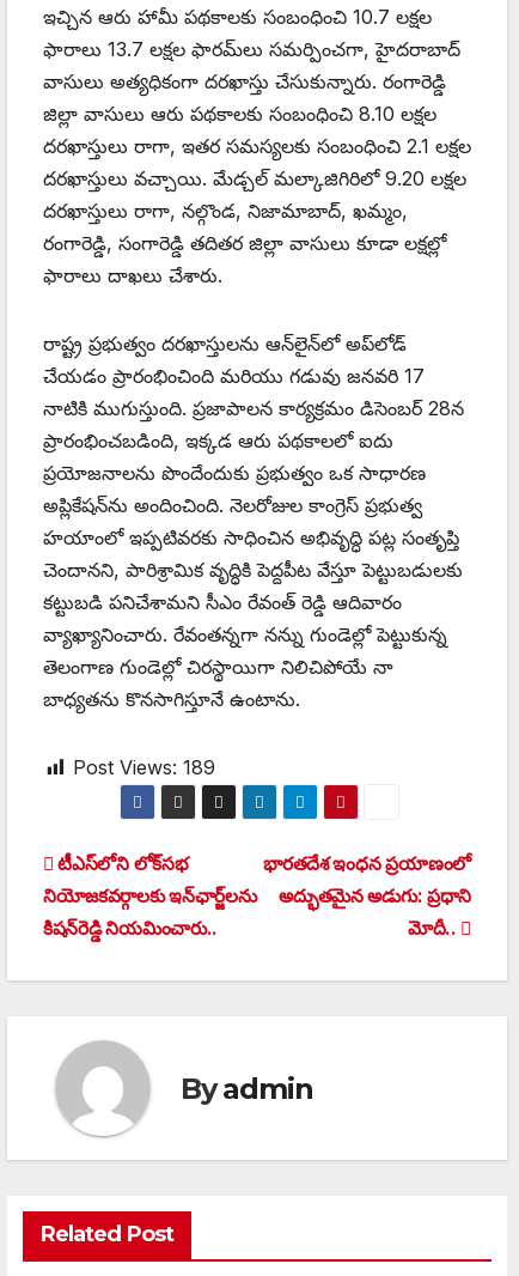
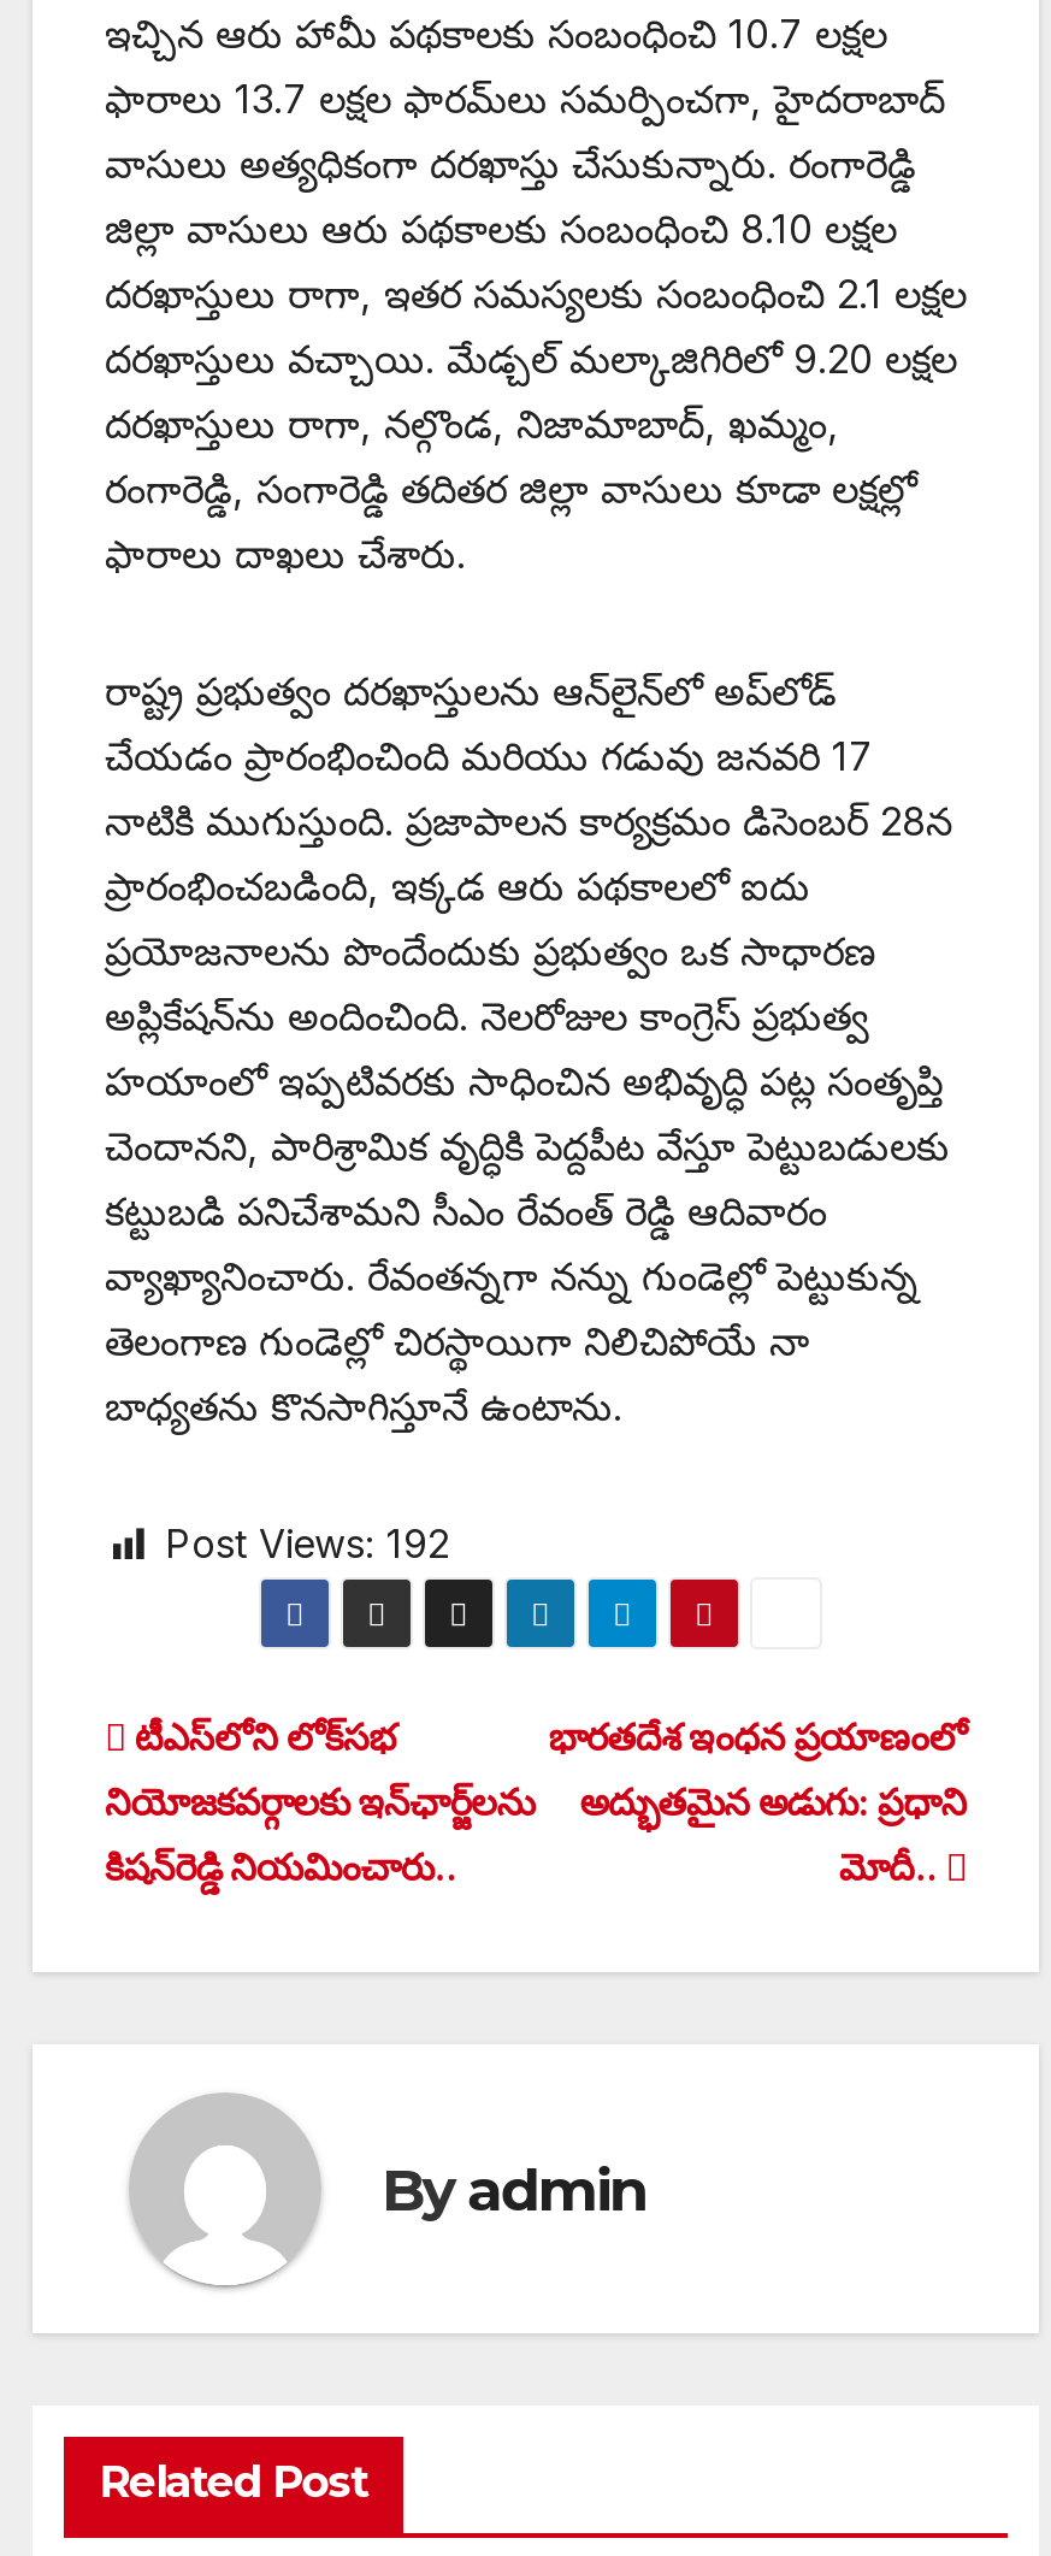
- Post Views: 189
+ Post Views: 192
